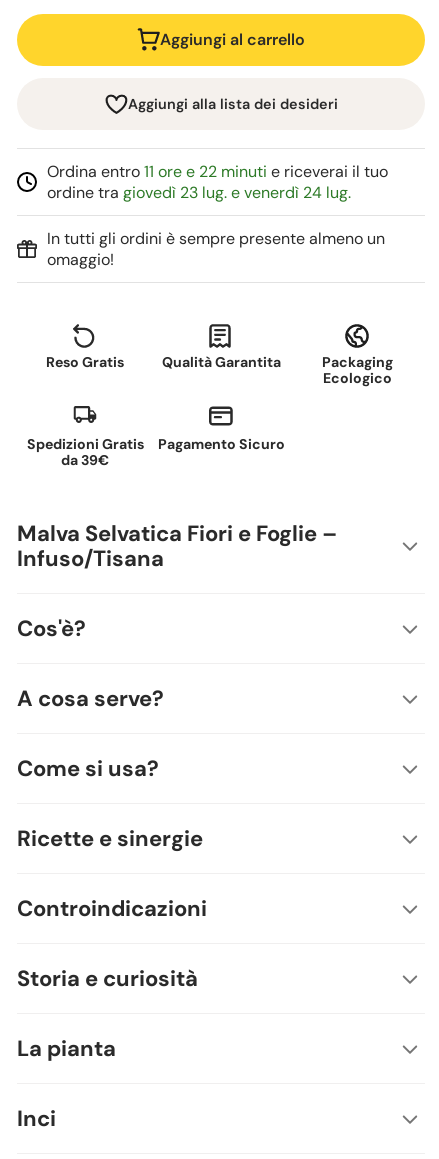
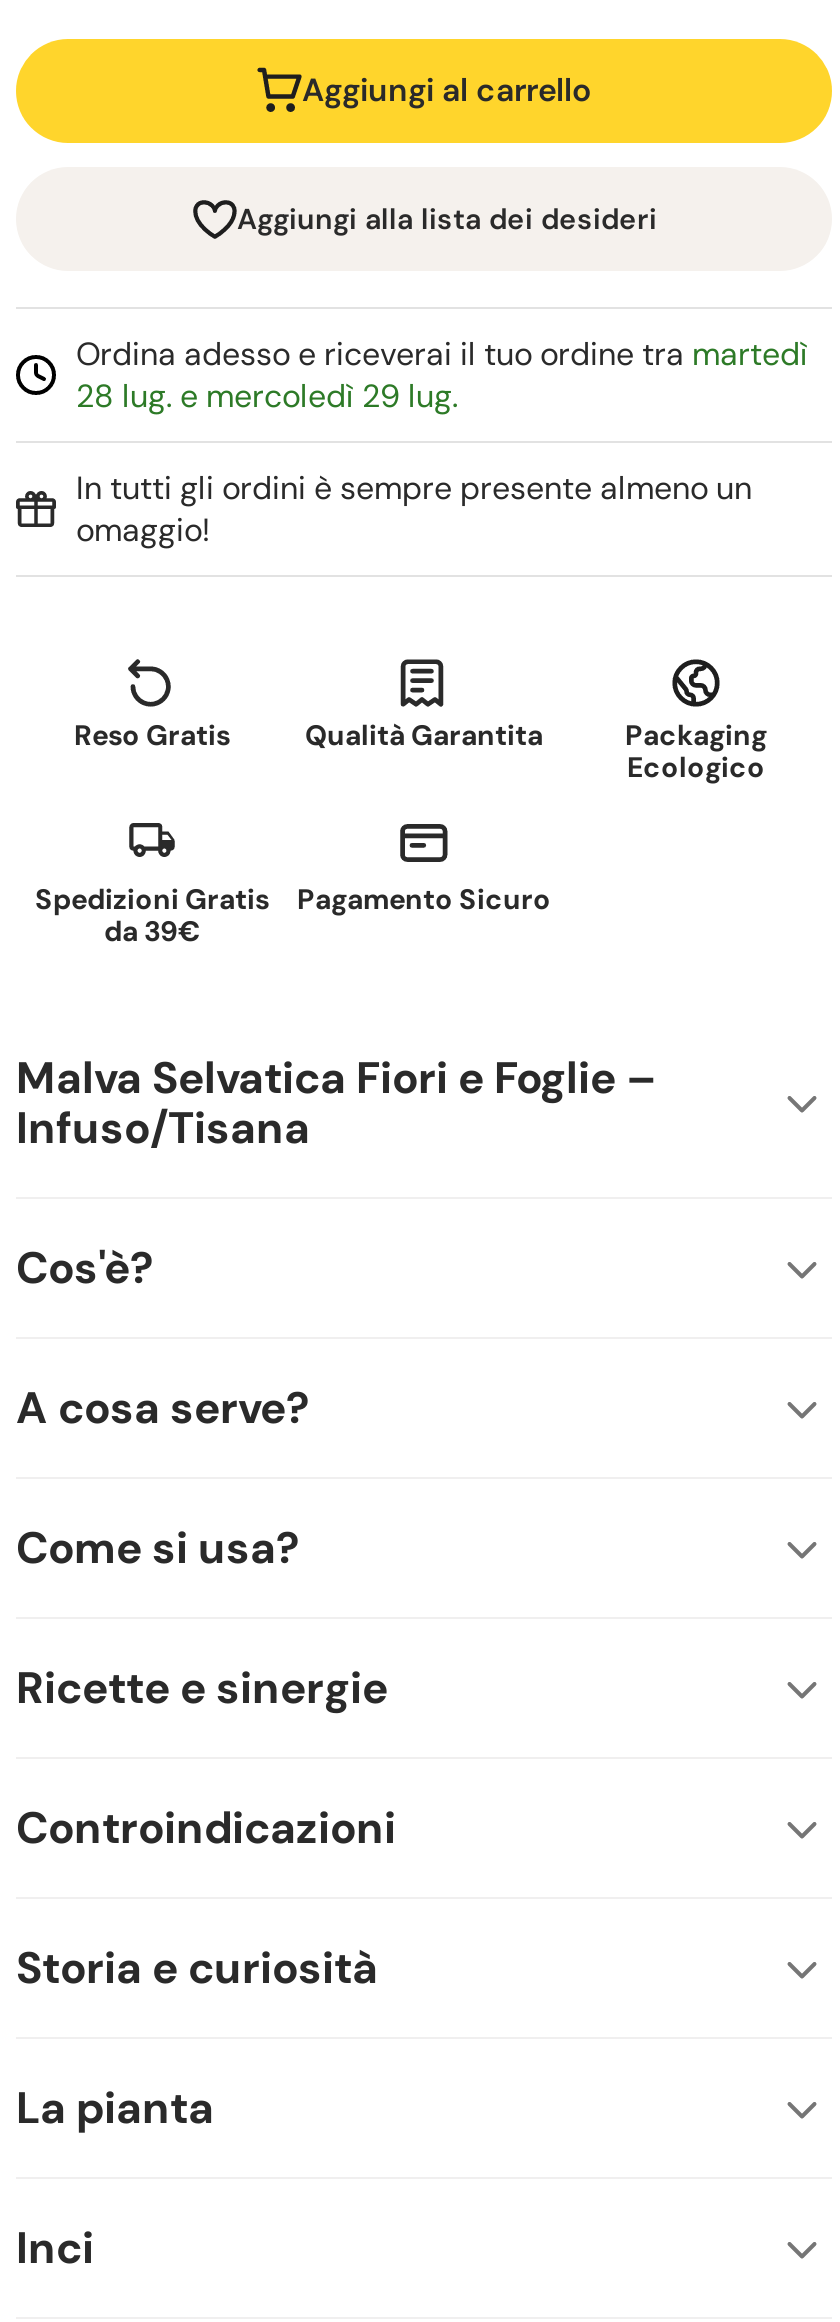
- Ordina entro 11 ore e 22 minuti e riceverai il tuo
- ordine tra giovedì 23 lug. e venerdì 24 lug.
+ Ordina adesso e riceverai il tuo ordine tra martedì
+ 28 lug. e mercoledì 29 lug.
